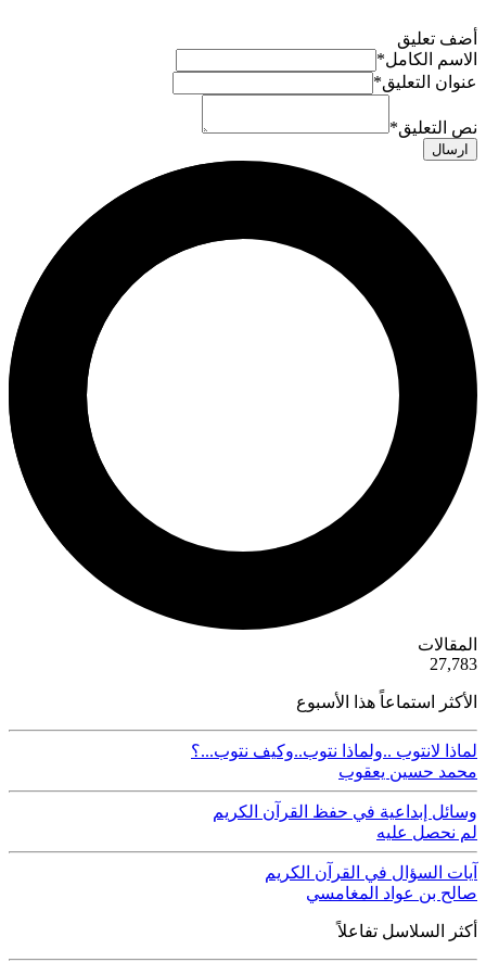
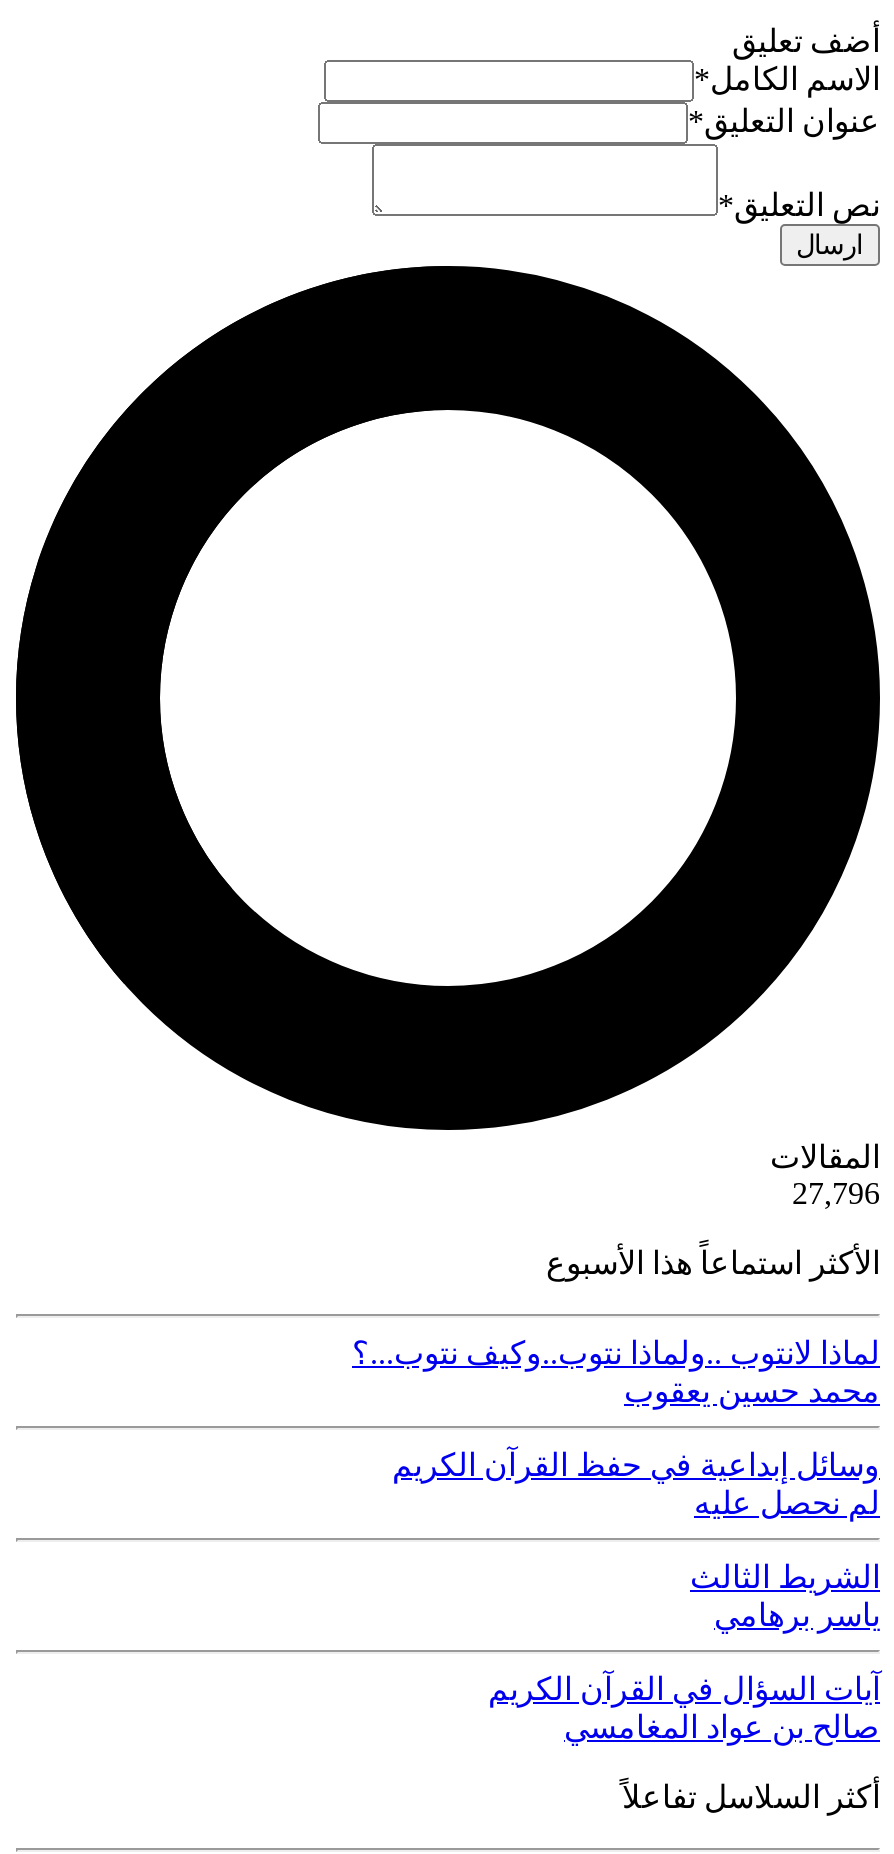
- 27,783
+ 27,796

+ الشريط الثالث
+ ياسر برهامي
